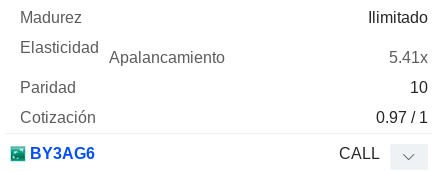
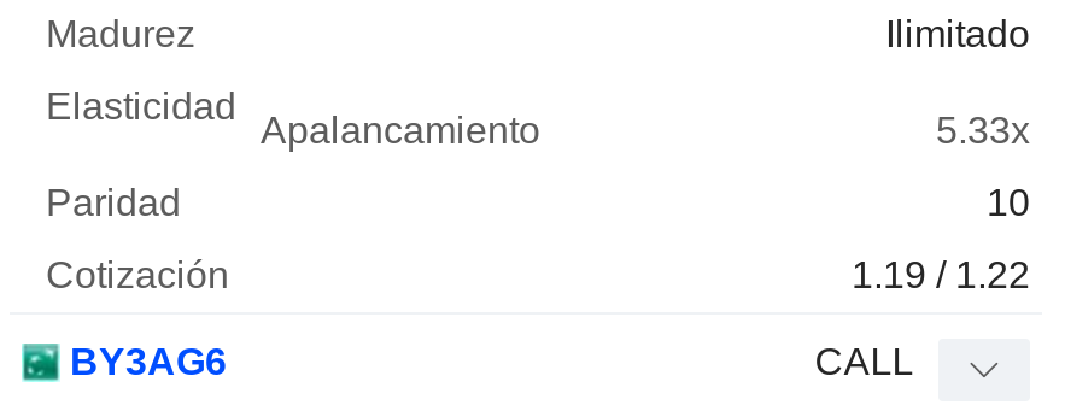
- 5.41x
+ 5.33x

- 0.97 / 1
+ 1.19 / 1.22
